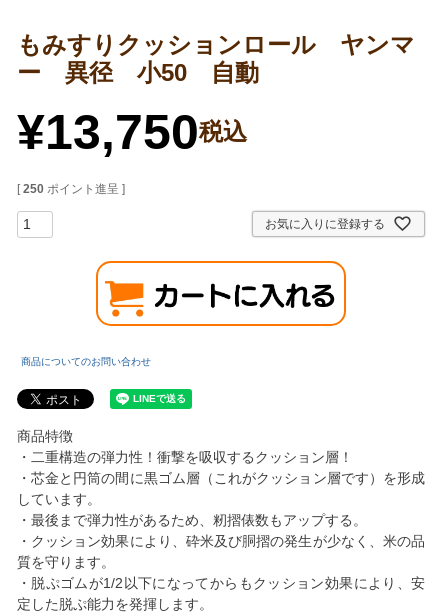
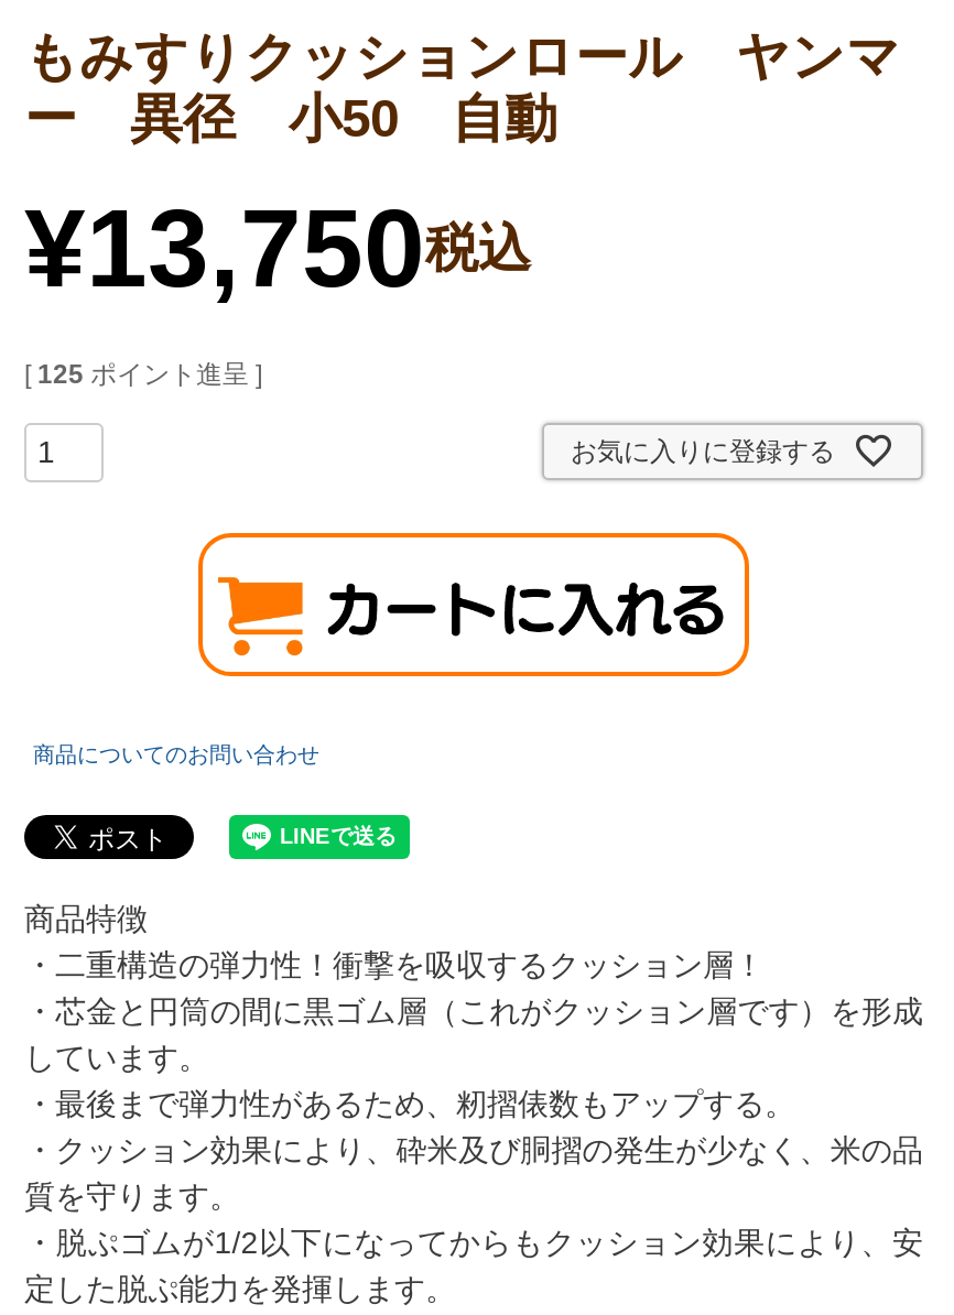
- [ 250 ポイント進呈 ]
+ [ 125 ポイント進呈 ]
